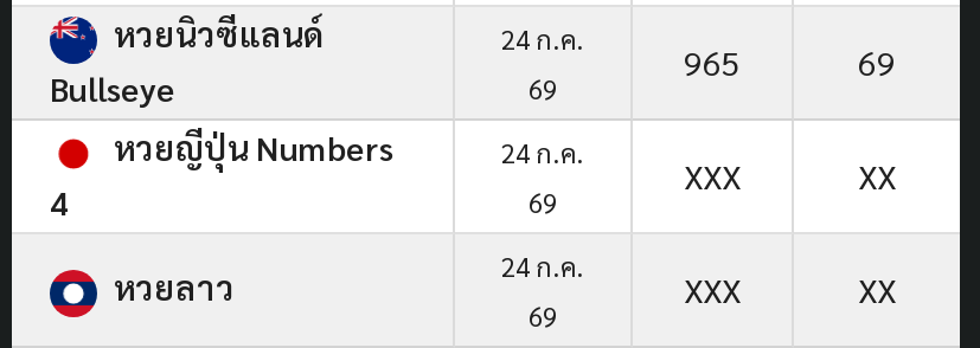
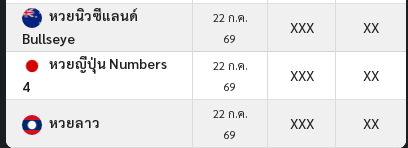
- 24 ก.ค.
+ 22 ก.ค.

- 965
- 69
+ XXX
+ XX

- 24 ก.ค.
+ 22 ก.ค.

- 24 ก.ค.
+ 22 ก.ค.
